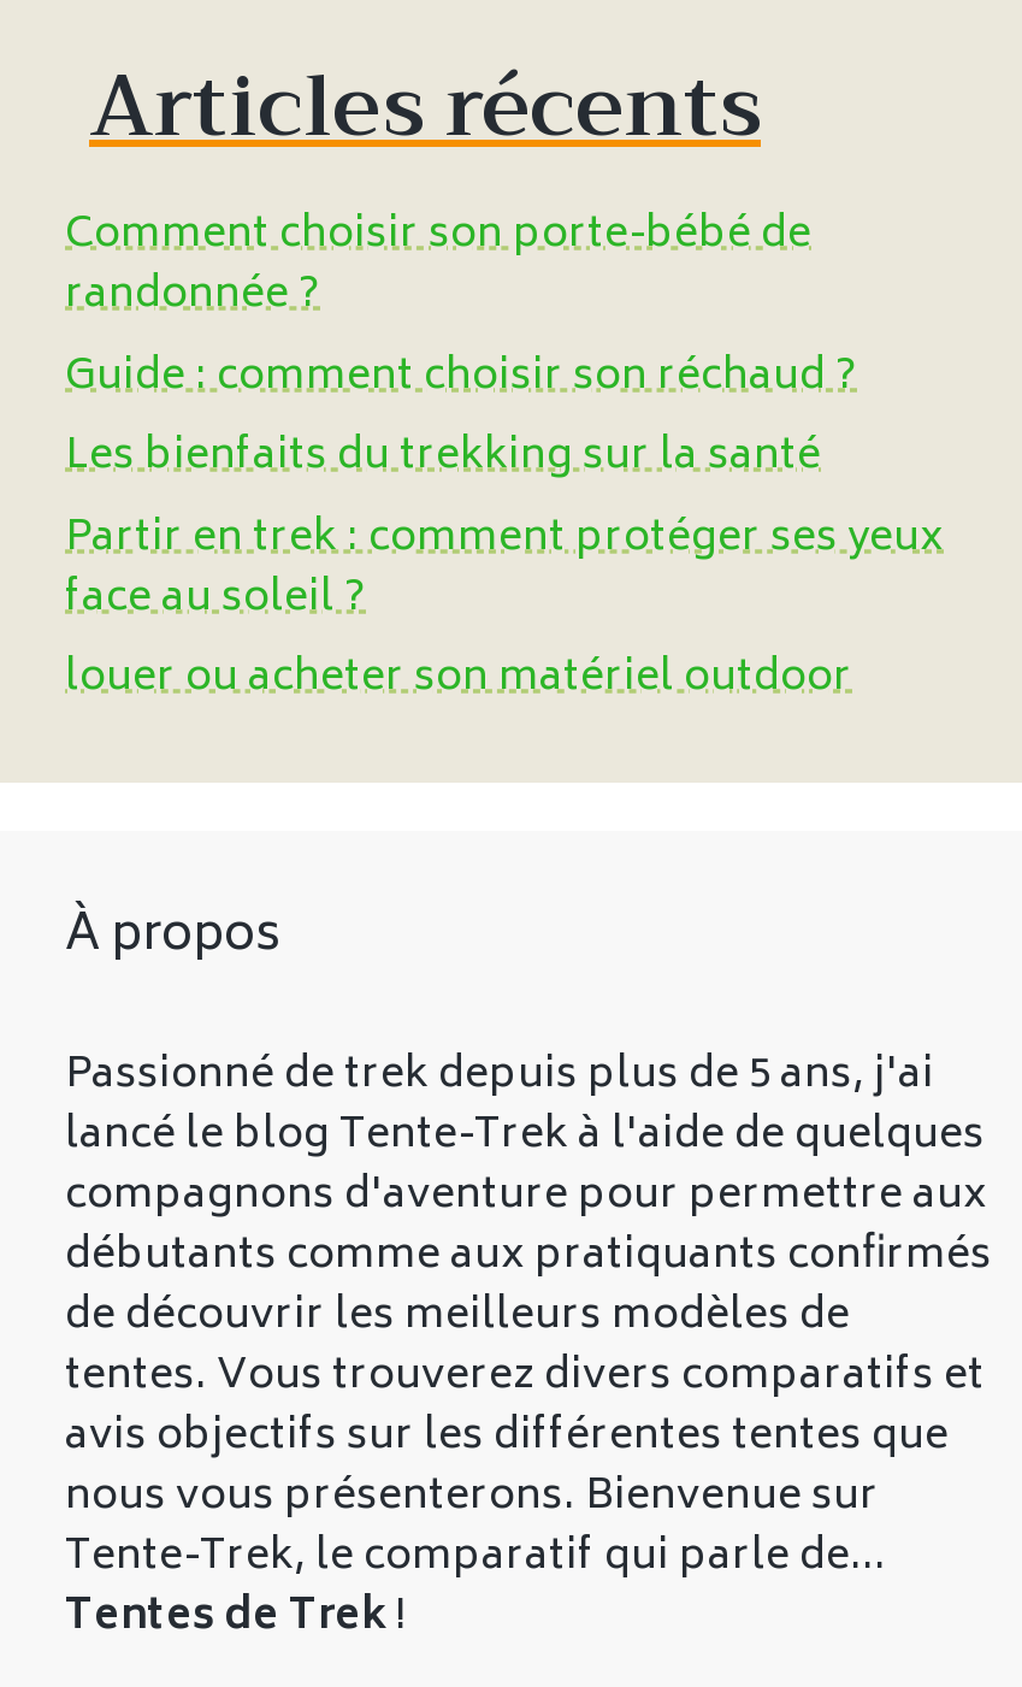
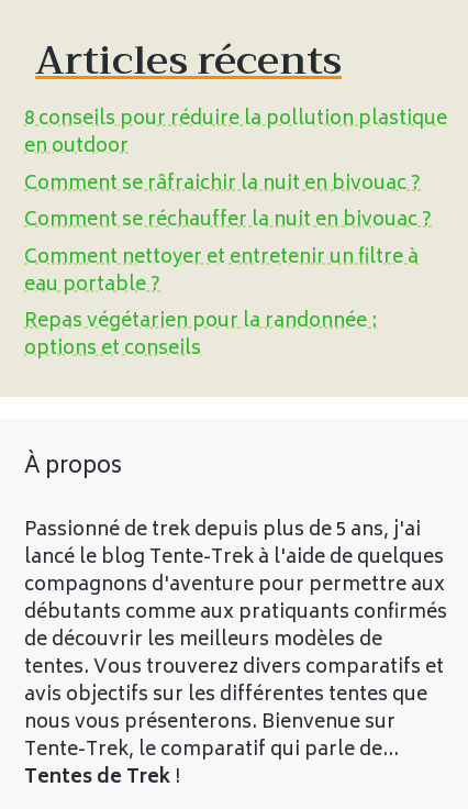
- Comment choisir son porte-bébé de
- randonnée ?
- Guide : comment choisir son réchaud ?
- Les bienfaits du trekking sur la santé
- Partir en trek : comment protéger ses yeux
- face au soleil ?
- louer ou acheter son matériel outdoor
+ 8 conseils pour réduire la pollution plastique
+ en outdoor
+ Comment se râfraichir la nuit en bivouac ?
+ Comment se réchauffer la nuit en bivouac ?
+ Comment nettoyer et entretenir un filtre à
+ eau portable ?
+ Repas végétarien pour la randonnée :
+ options et conseils
